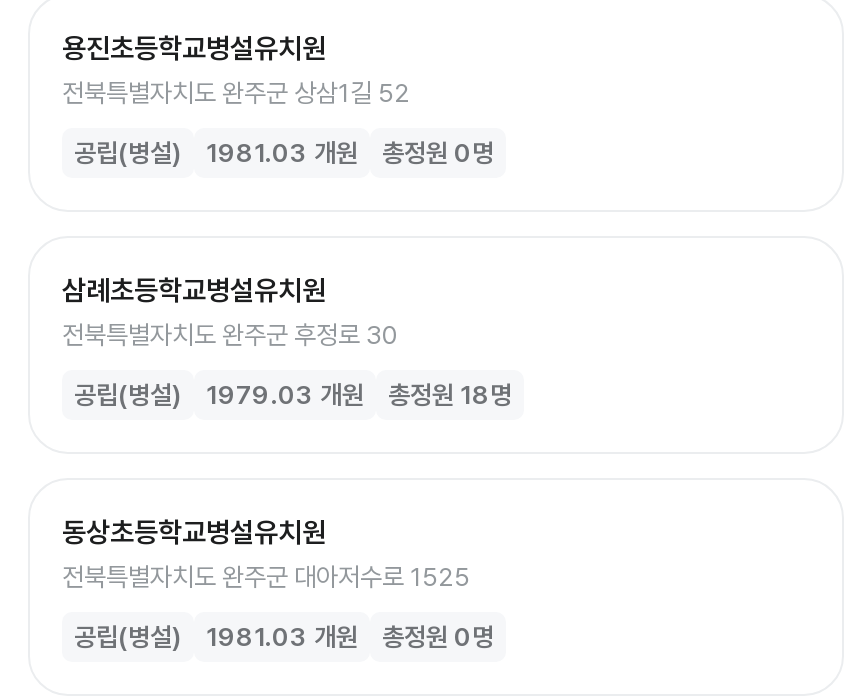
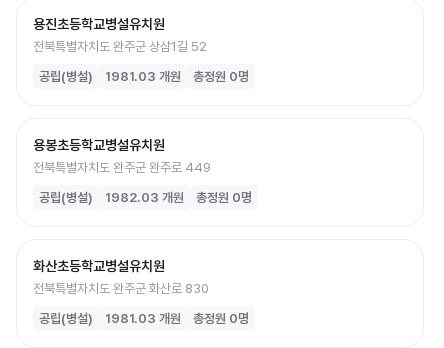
- 삼례초등학교병설유치원
- 전북특별자치도 완주군 후정로 30
+ 용봉초등학교병설유치원
+ 전북특별자치도 완주군 완주로 449

- 1979.03 개원
- 총정원 18명
+ 1982.03 개원
+ 총정원 0명

- 동상초등학교병설유치원
- 전북특별자치도 완주군 대아저수로 1525
+ 화산초등학교병설유치원
+ 전북특별자치도 완주군 화산로 830
